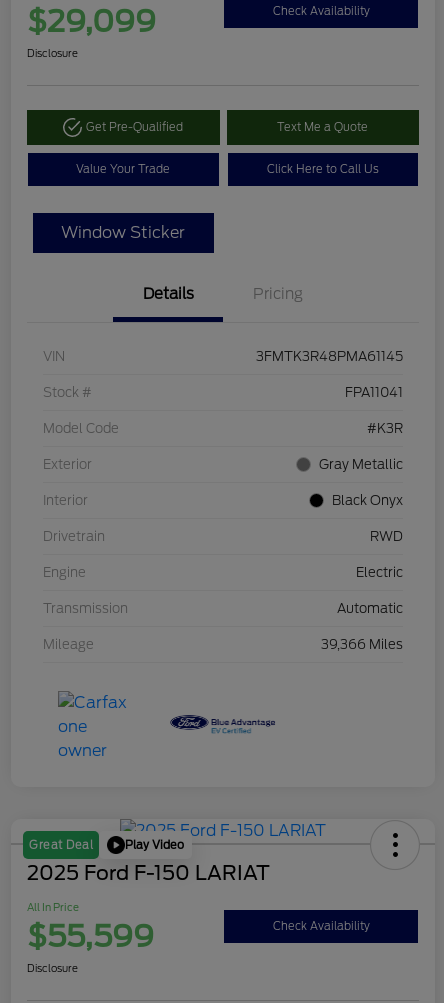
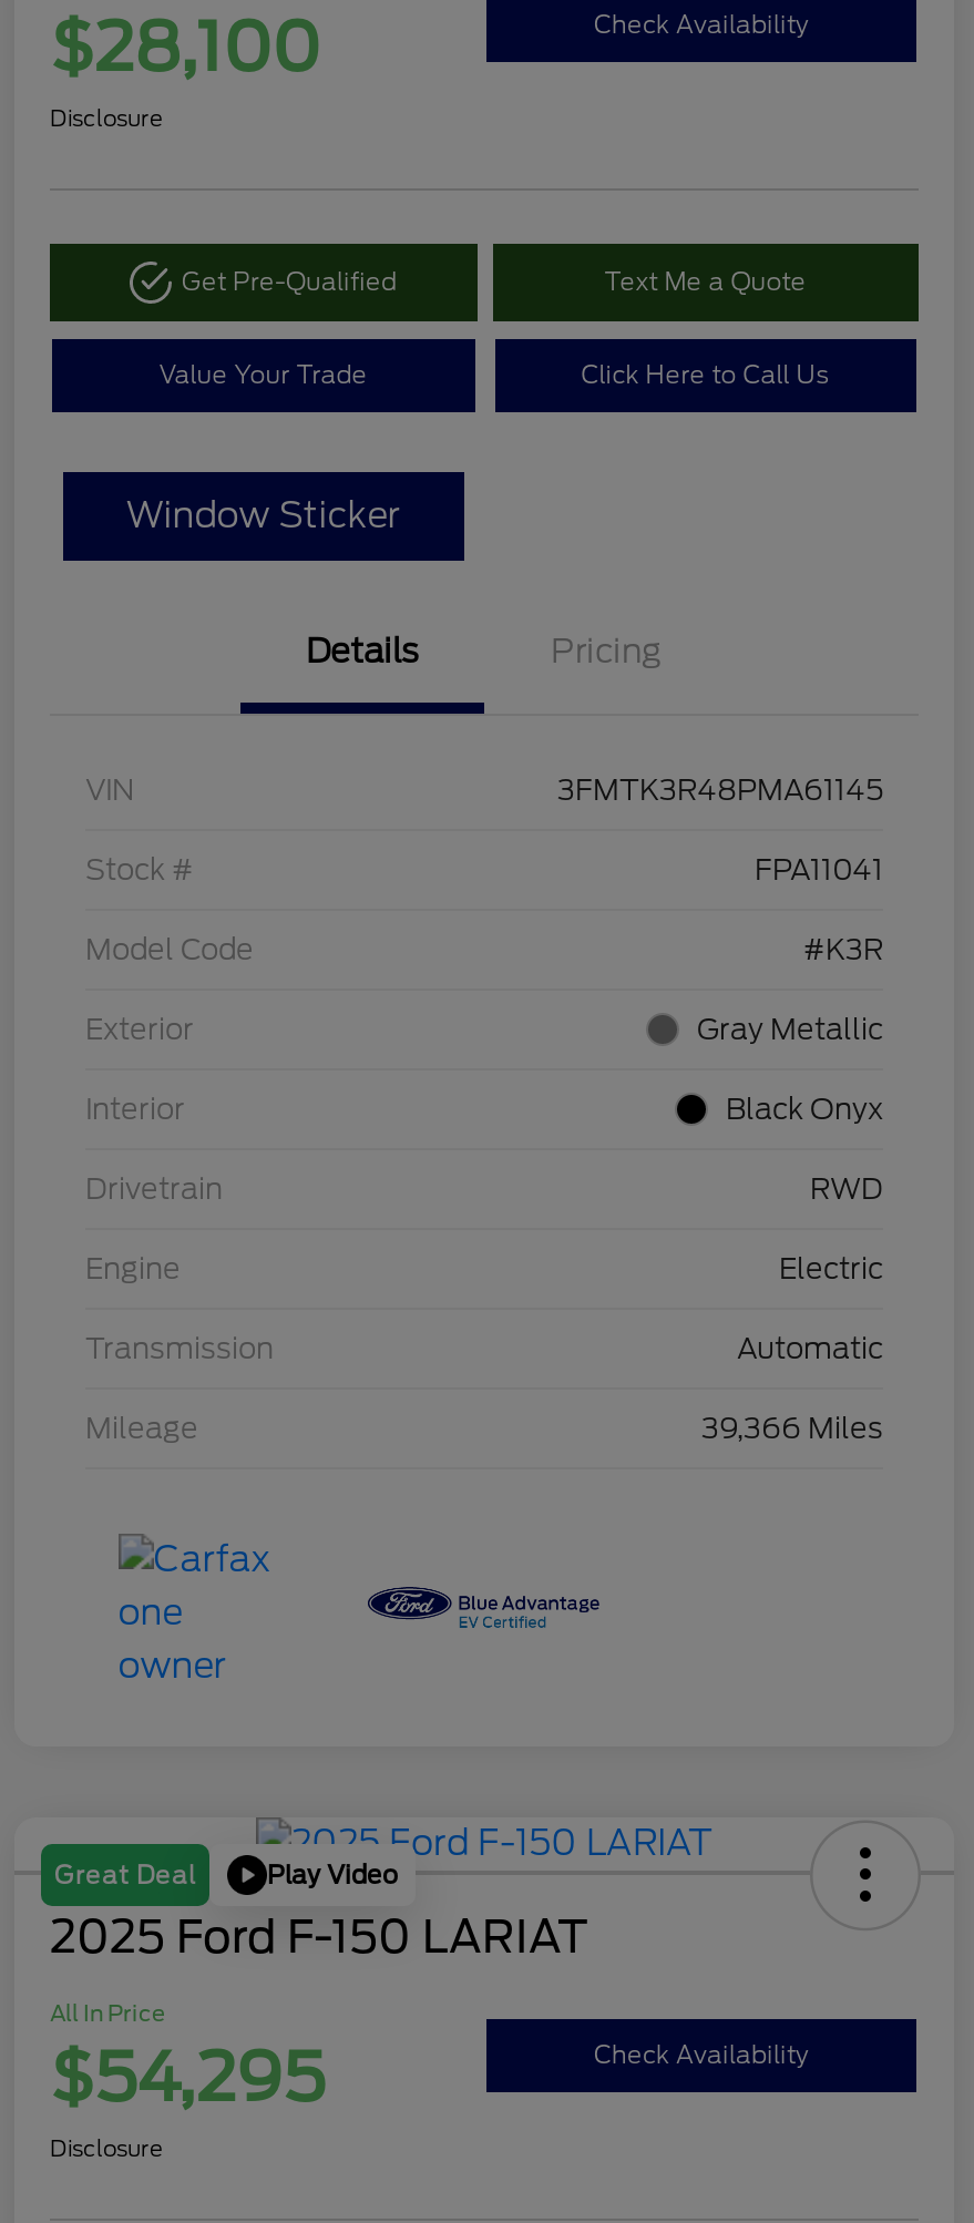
- $29,099
+ $28,100

- $55,599
+ $54,295
